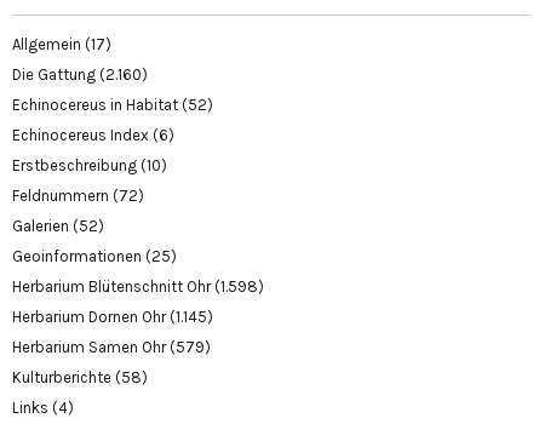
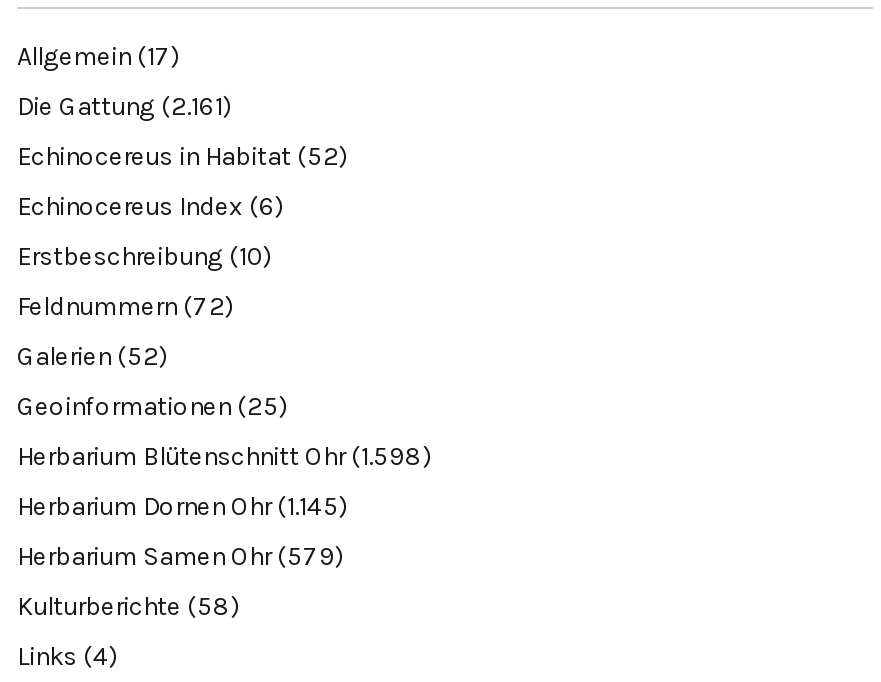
- Die Gattung (2.160)
+ Die Gattung (2.161)
